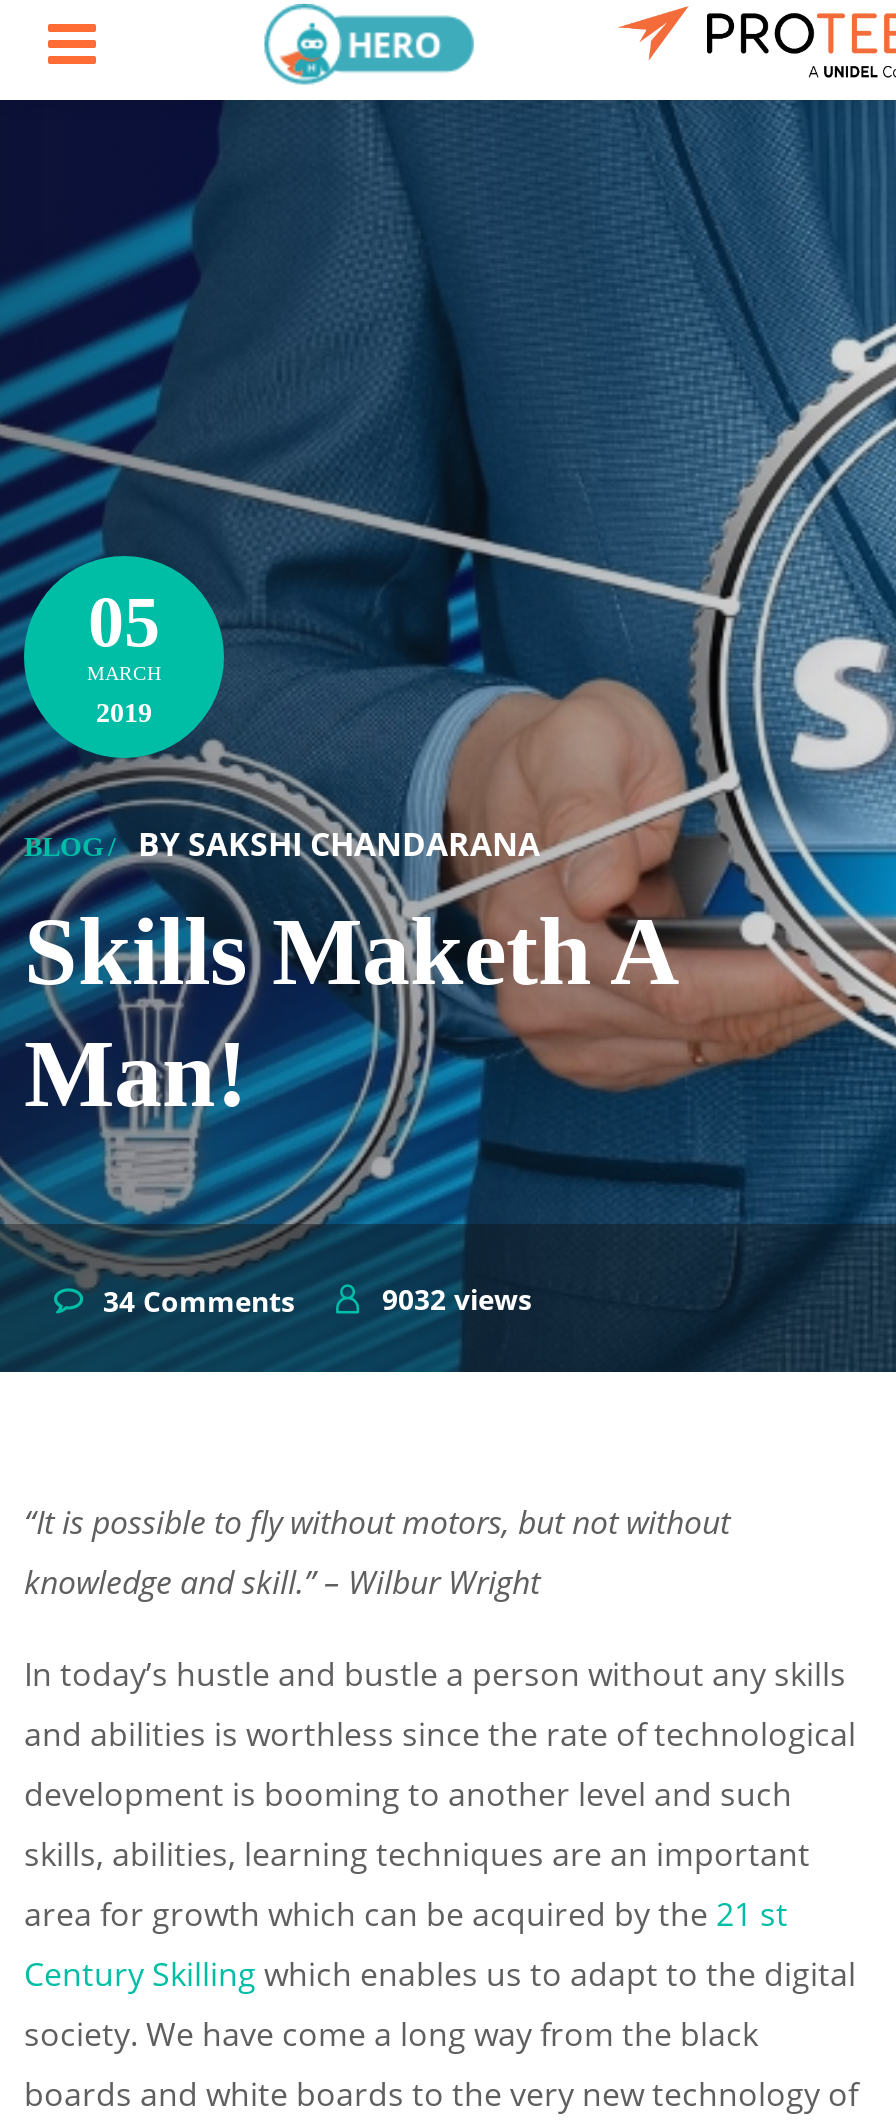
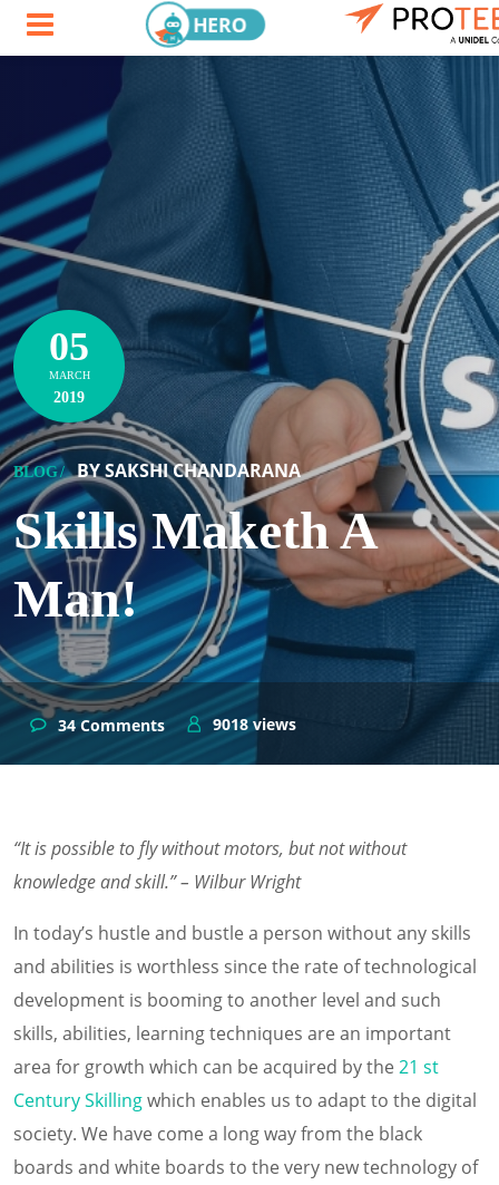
- 9032 views
+ 9018 views
